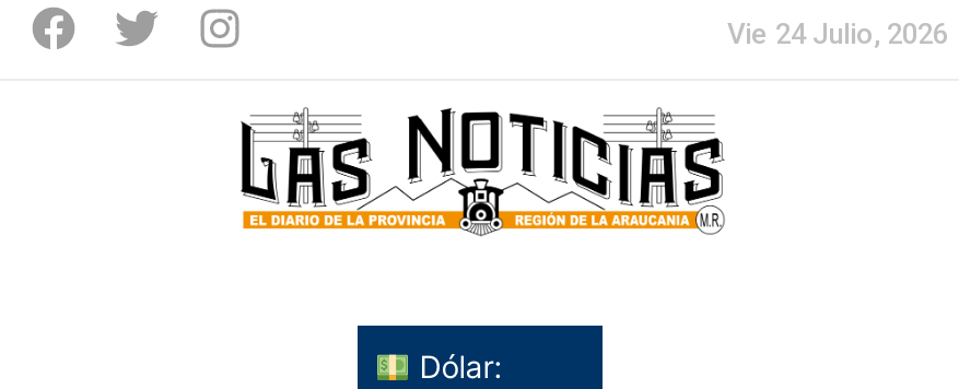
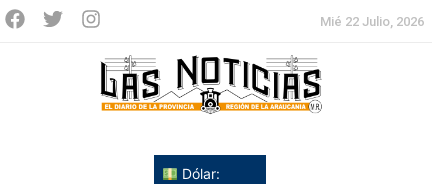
- Vie 24 Julio, 2026
+ Mié 22 Julio, 2026
